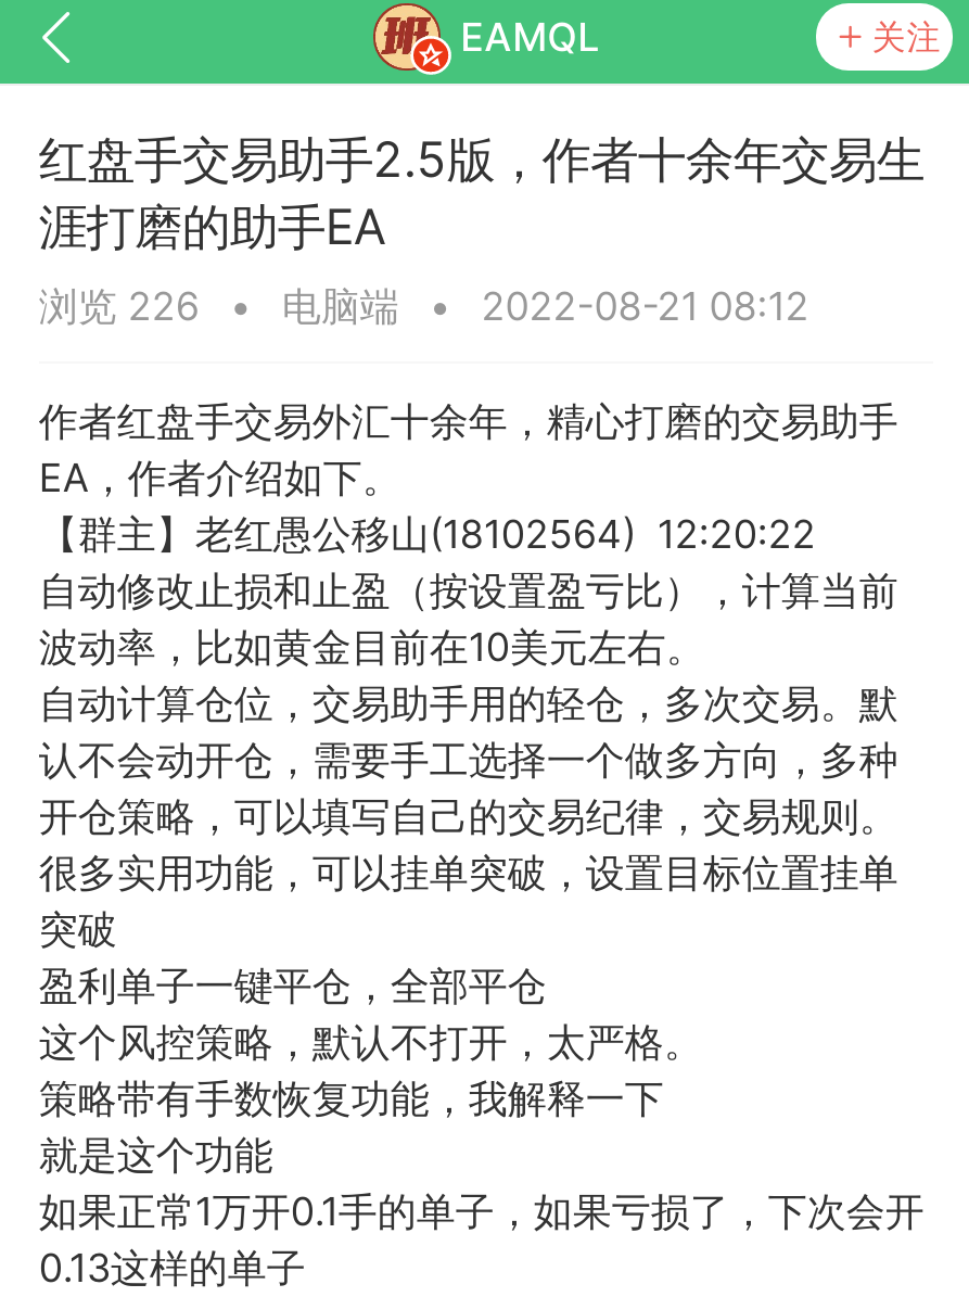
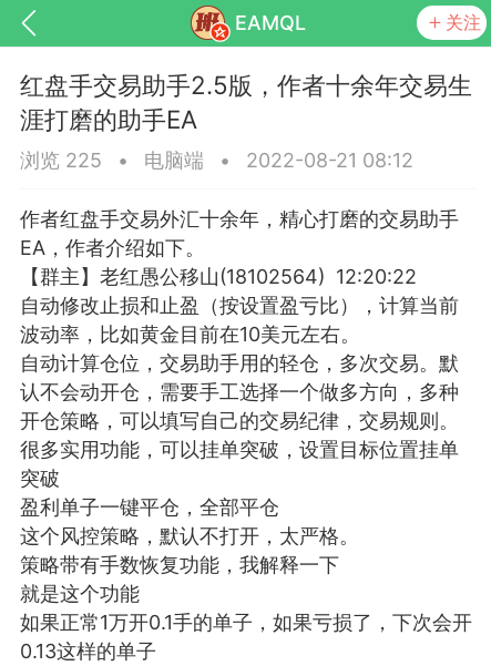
- 浏览 226
+ 浏览 225
